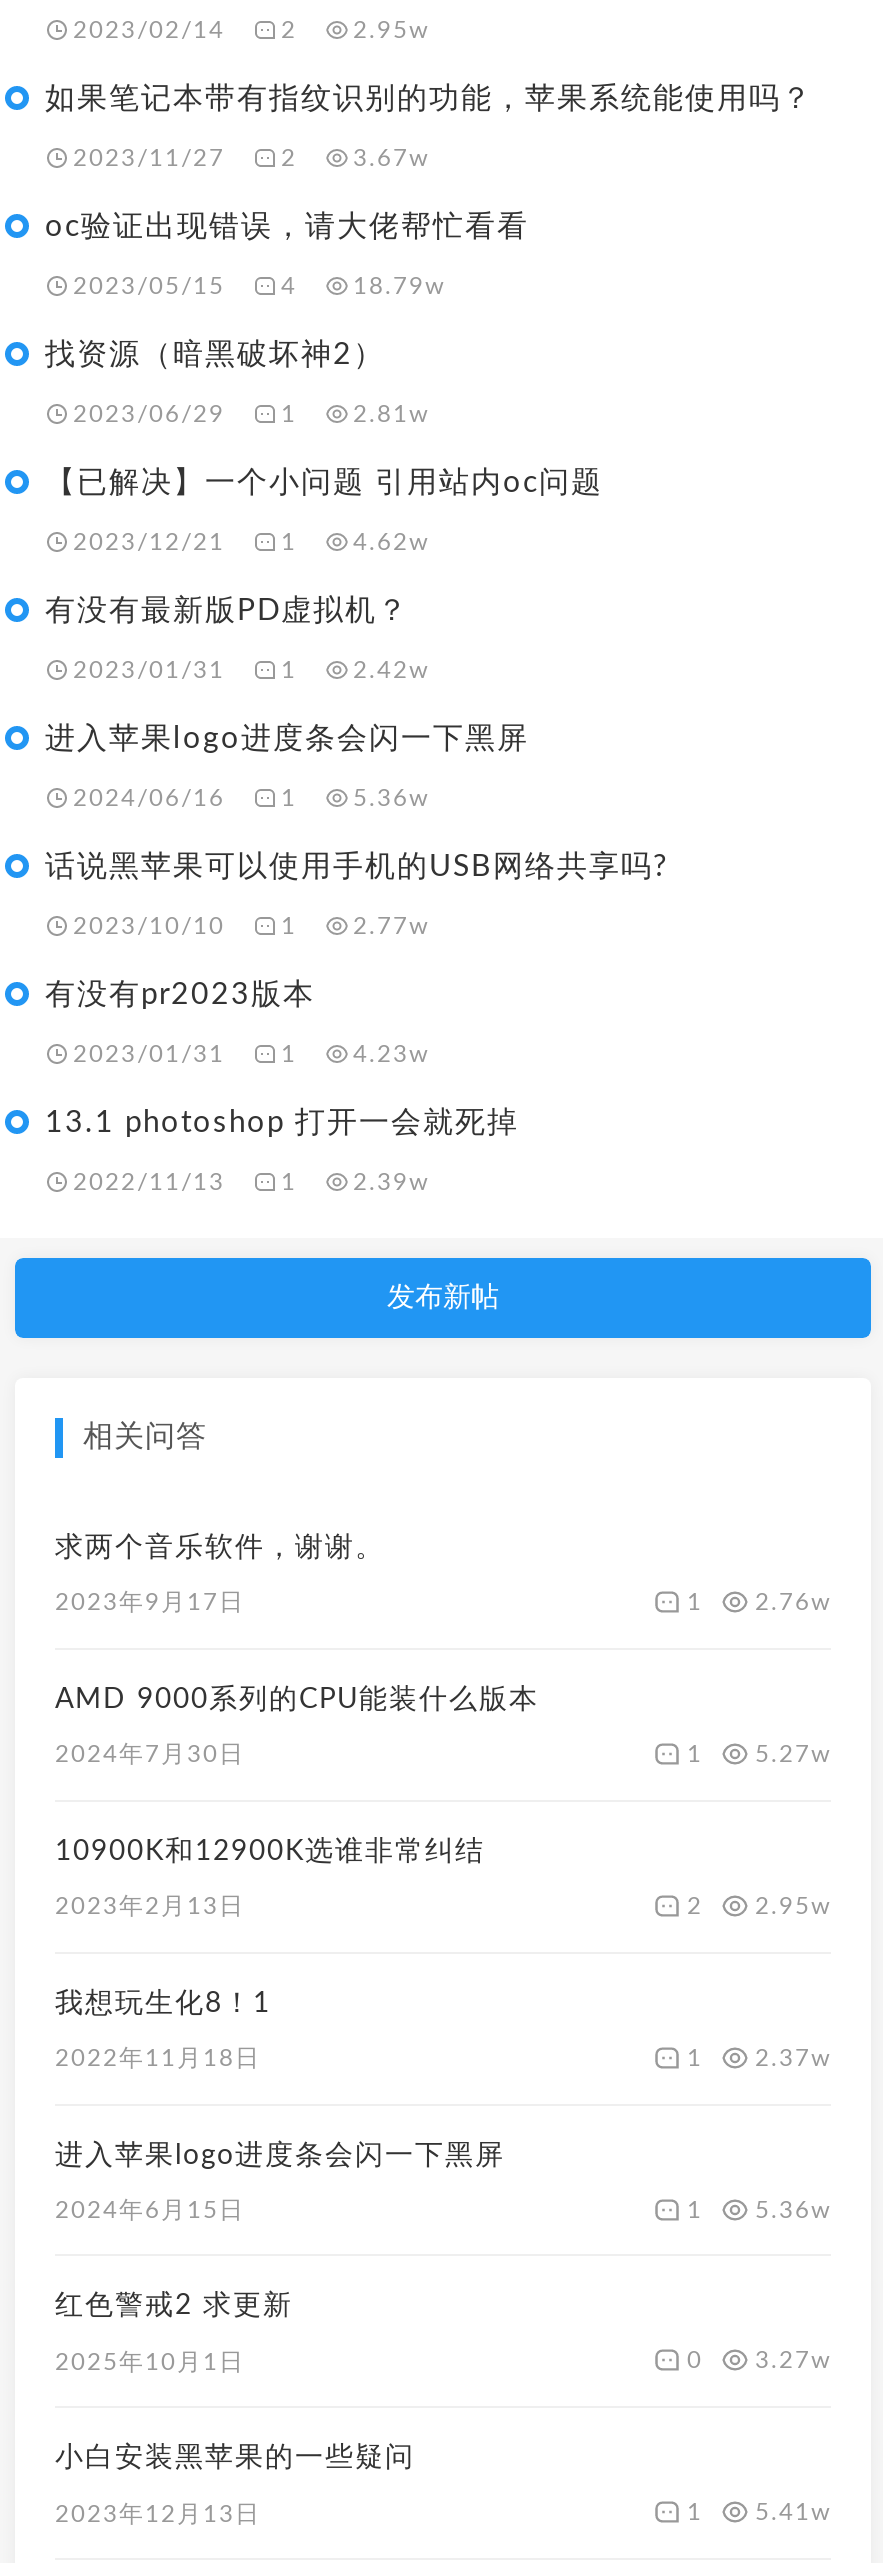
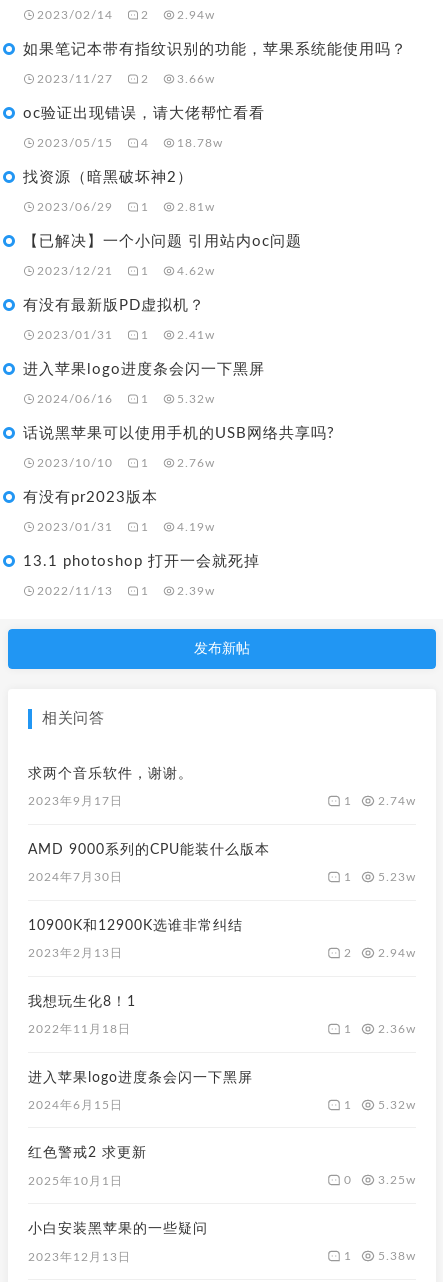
- 2.95w
+ 2.94w

- 3.67w
+ 3.66w

- 18.79w
+ 18.78w

- 2.42w
+ 2.41w

- 5.36w
+ 5.32w

- 2.77w
+ 2.76w

- 4.23w
+ 4.19w

- 1 2.76w
+ 1 2.74w

- 1 5.27w
+ 1 5.23w

- 2 2.95w
+ 2 2.94w

- 1 2.37w
+ 1 2.36w

- 1 5.36w
+ 1 5.32w

- 0 3.27w
+ 0 3.25w

- 1 5.41w
+ 1 5.38w
